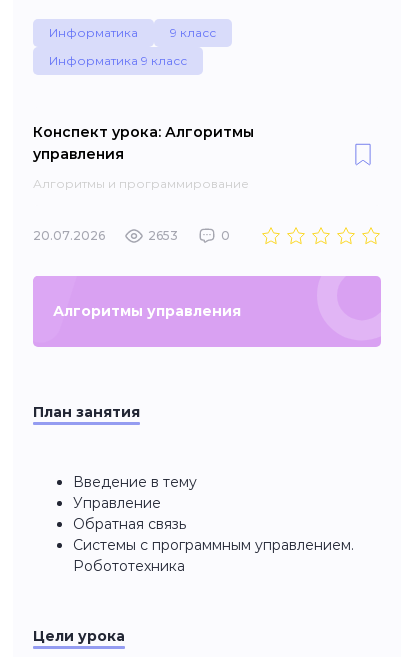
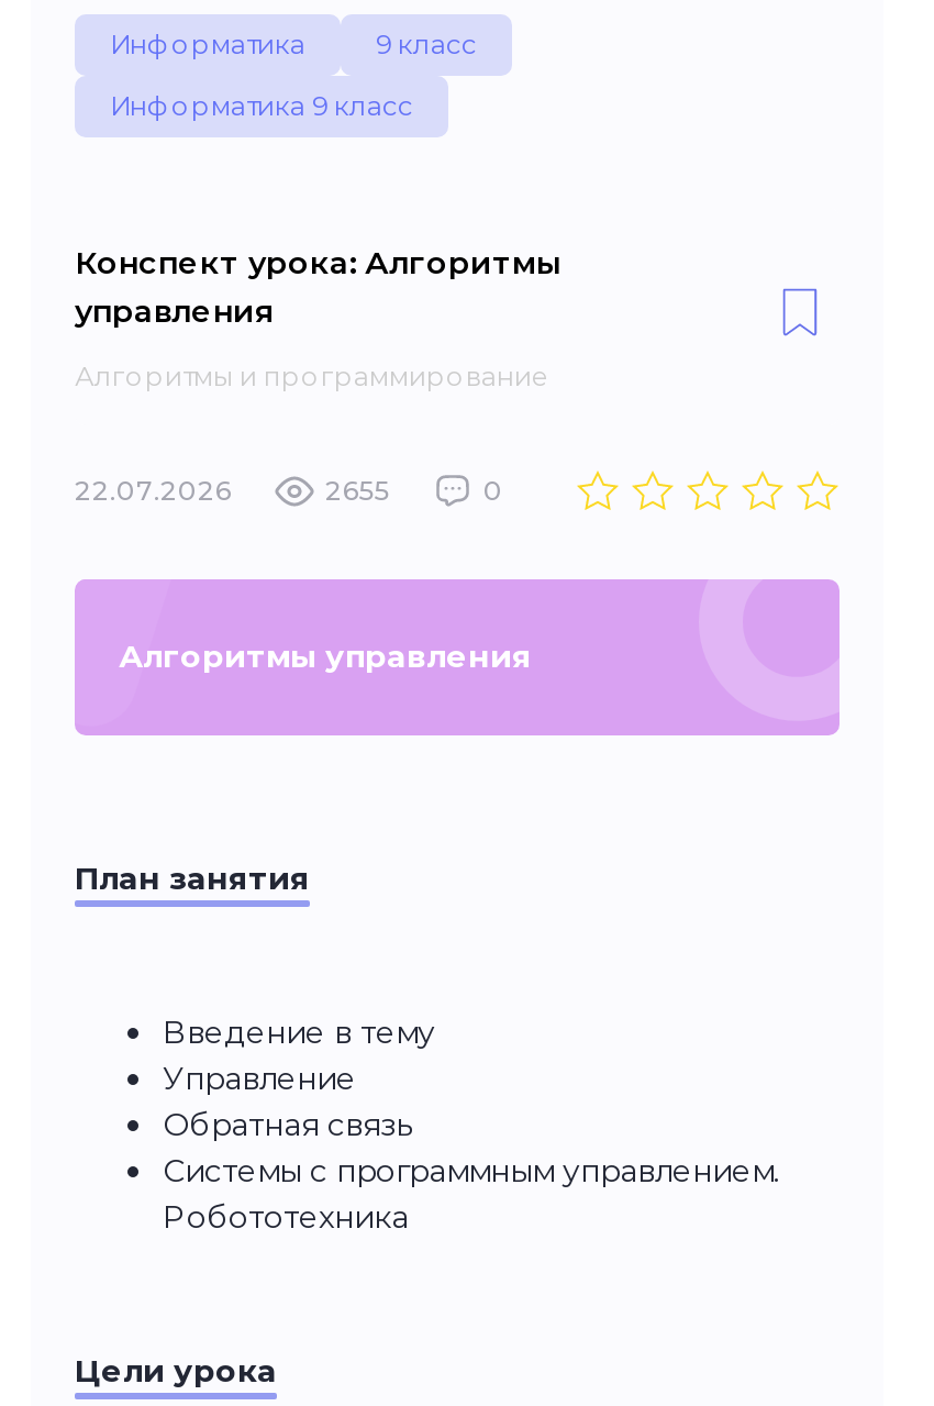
- 20.07.2026
+ 22.07.2026

- 2653
+ 2655
